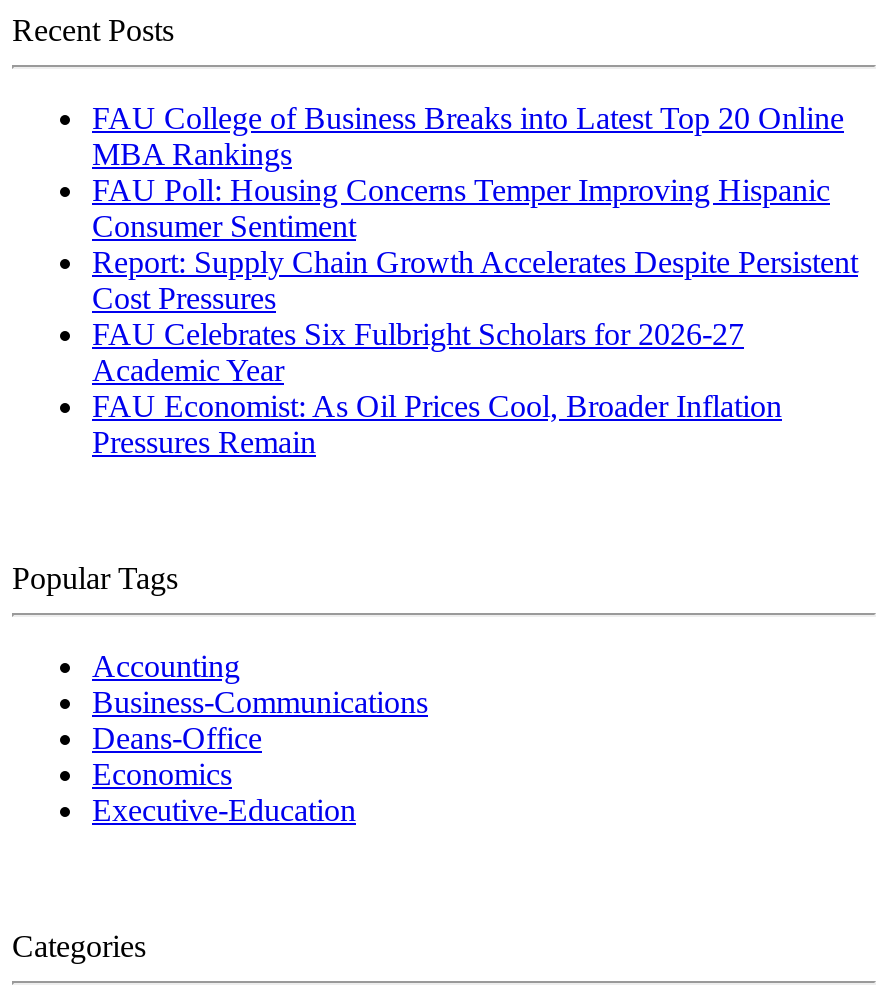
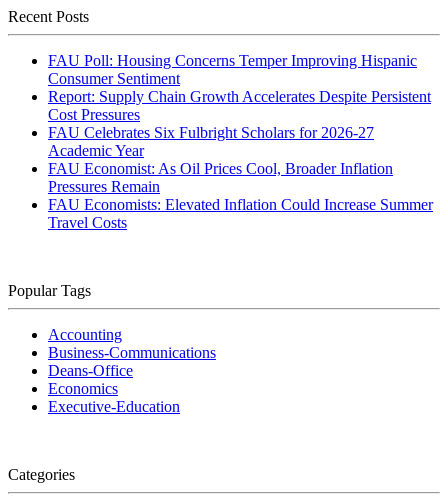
- FAU College of Business Breaks into Latest Top 20 Online
- MBA Rankings

moved up: FAU Poll: Housing Concerns Temper Improving Hispanic | Consumer Sentiment | Report: Supply Chain Growth Accelerates Despite Persistent | Cost Pressures | FAU Celebrates Six Fulbright Scholars for 2026-27 | Academic Year | FAU Economist: As Oil Prices Cool, Broader Inflation | Pressures Remain

+ FAU Economists: Elevated Inflation Could Increase Summer
+ Travel Costs
